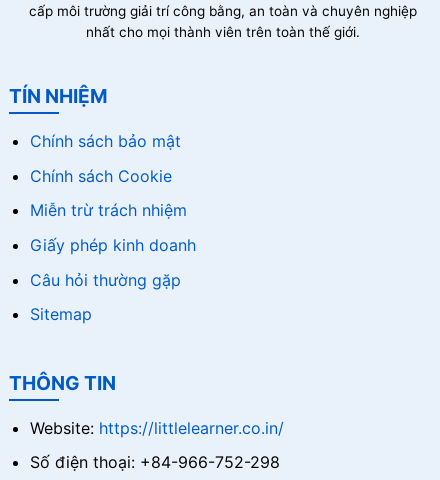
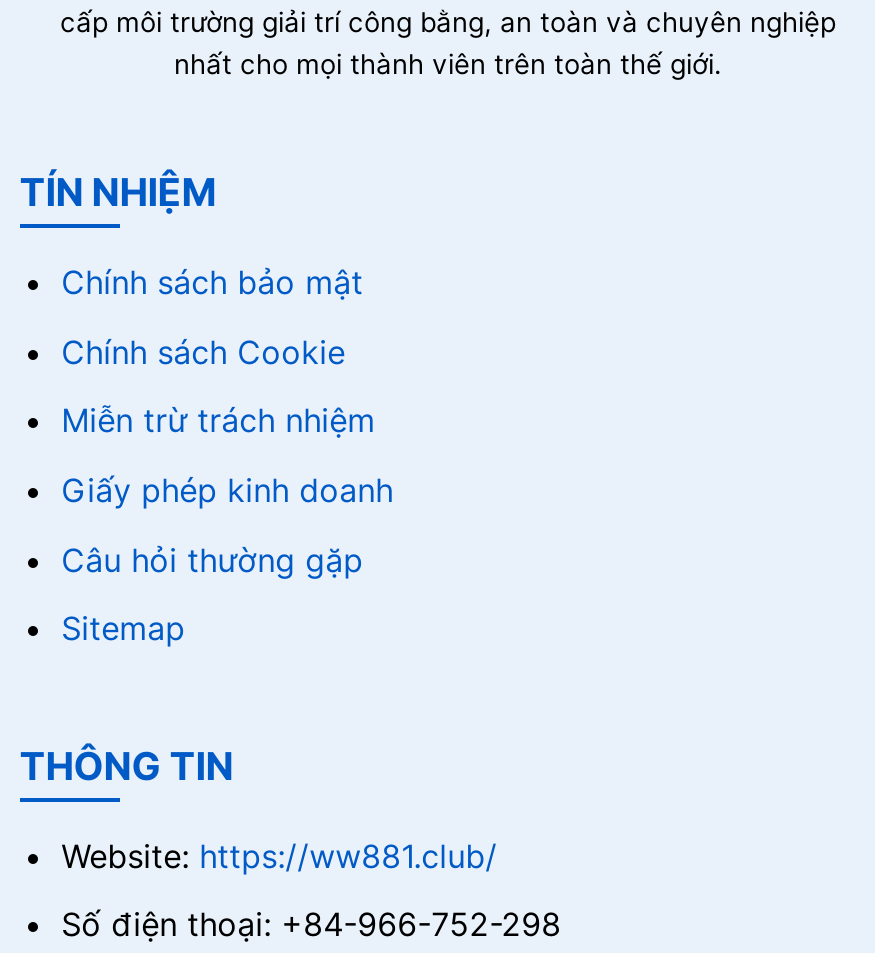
- Website: https://littlelearner.co.in/
+ Website: https://ww881.club/
